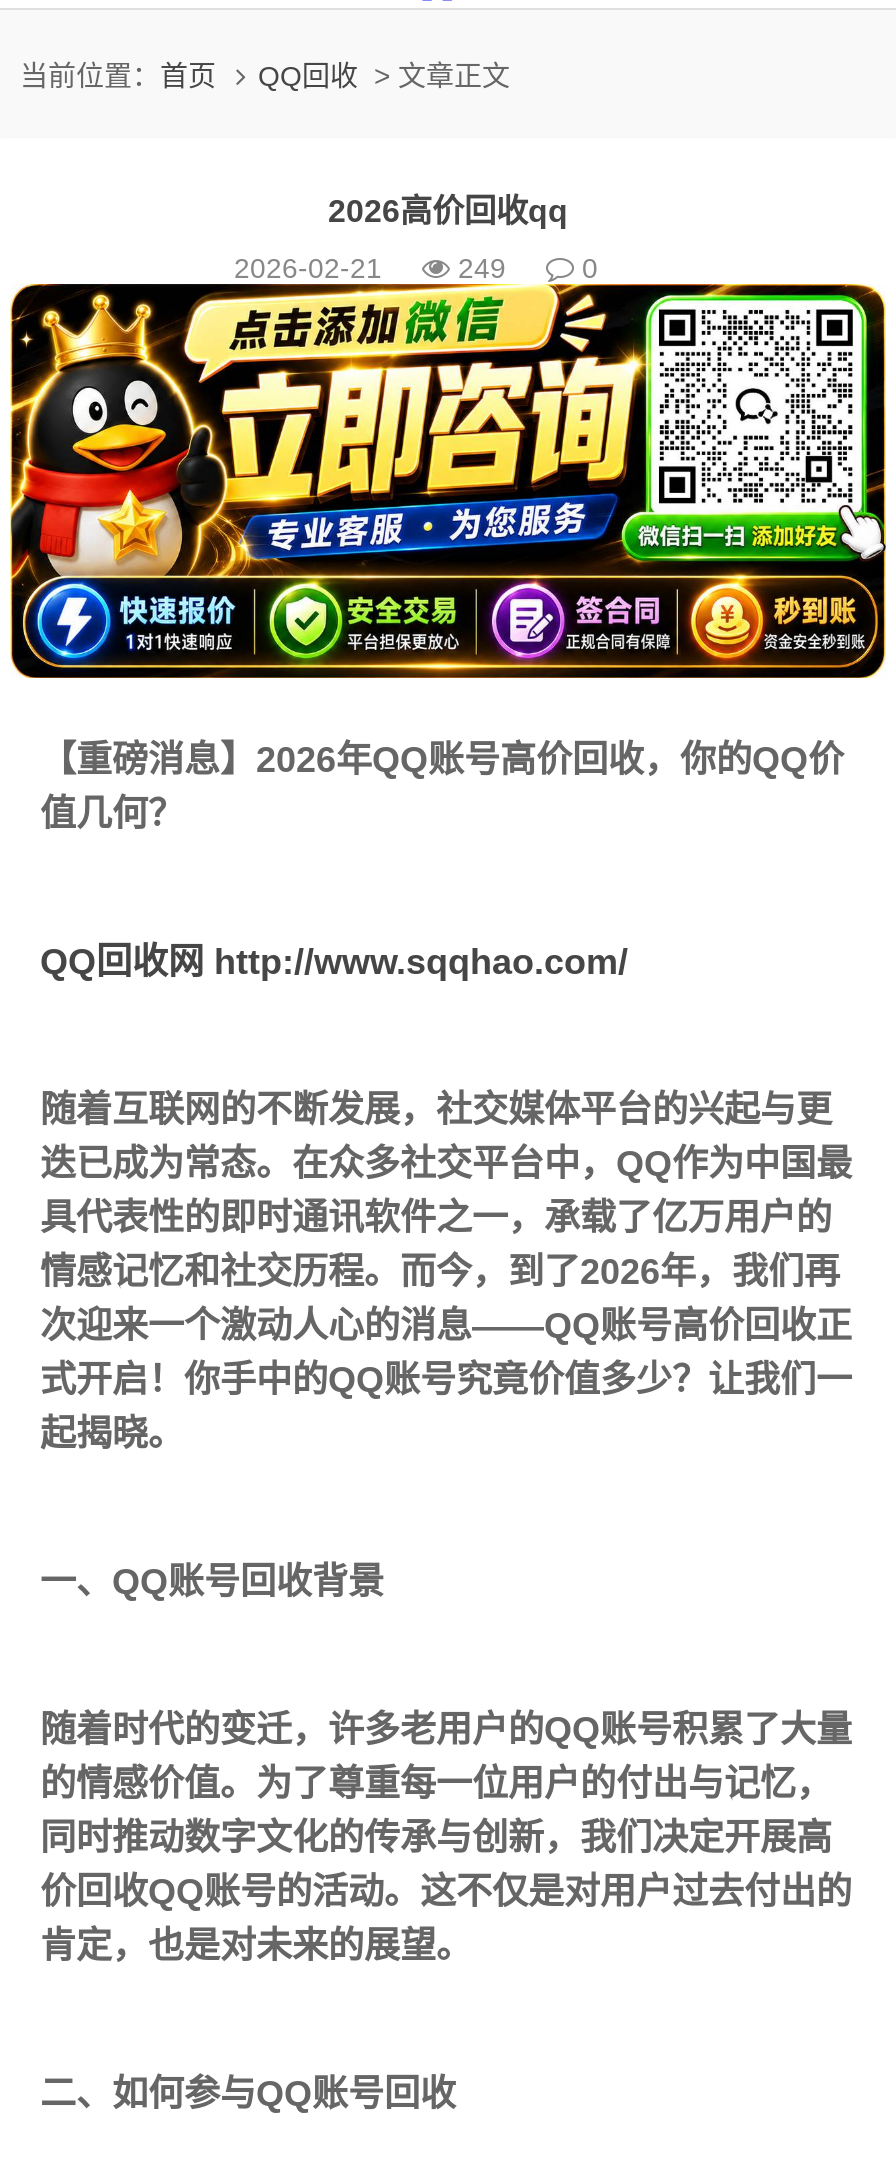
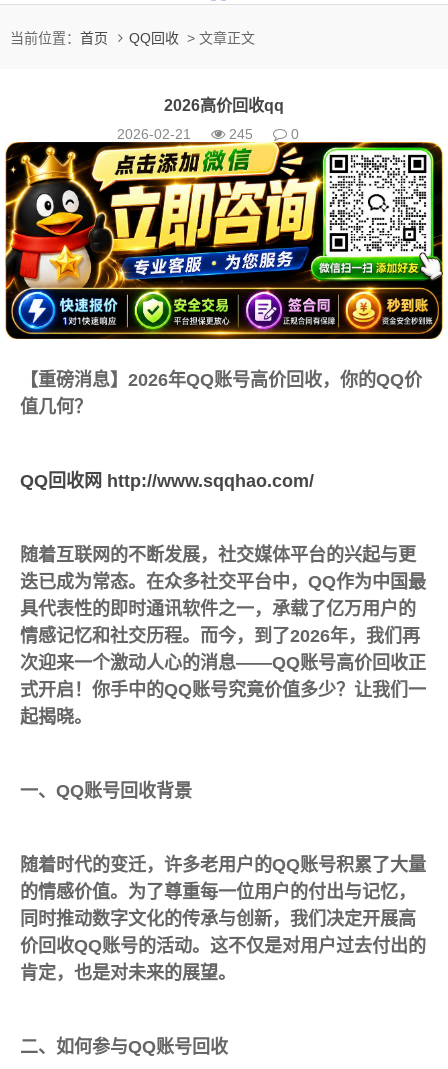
- 249
+ 245
